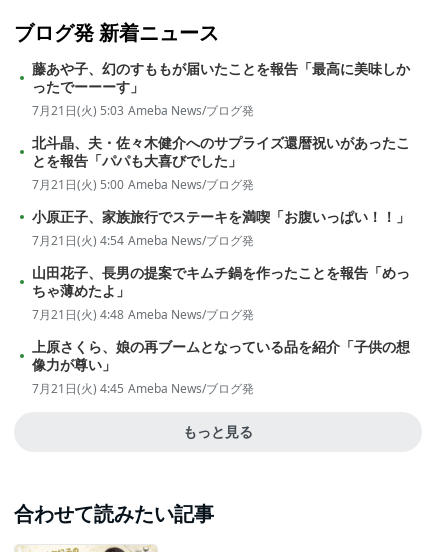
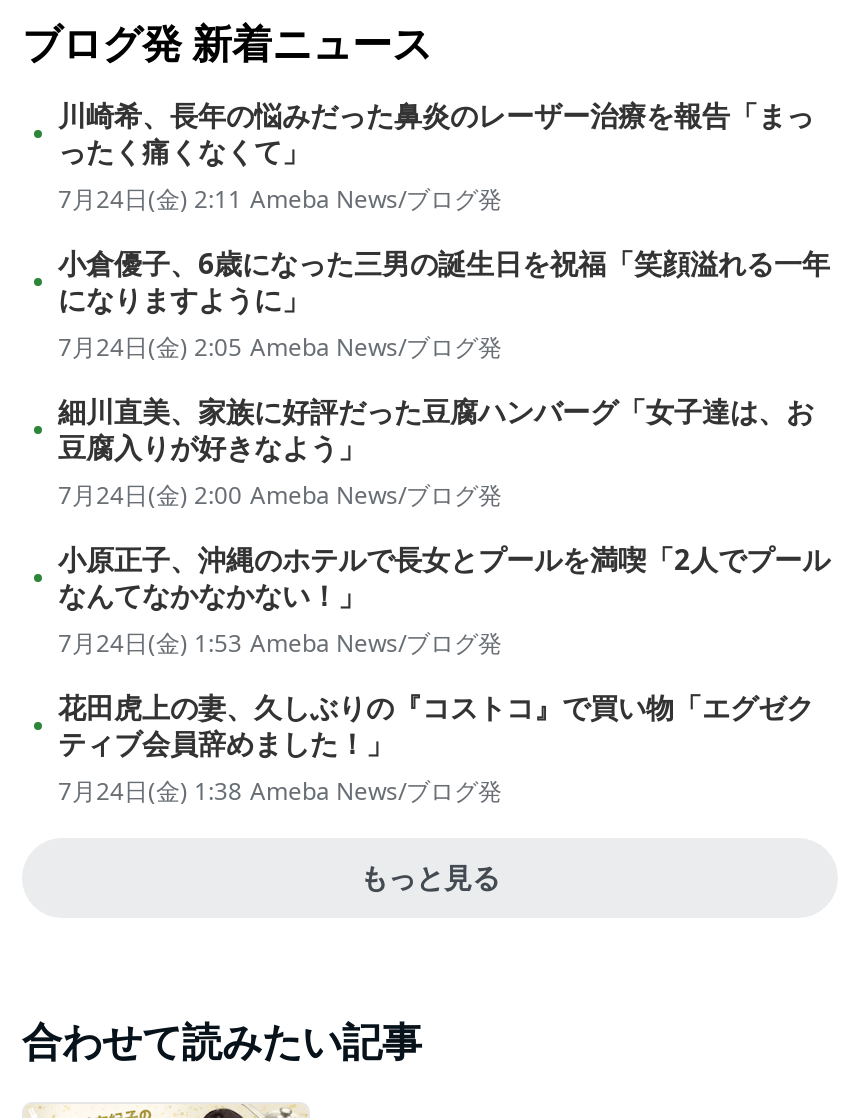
- 藤あや子、幻のすももが届いたことを報告「最高に美味しか
- ったでーーーす」
- 7月21日(火) 5:03 Ameba News/ブログ発
+ 川崎希、長年の悩みだった鼻炎のレーザー治療を報告「まっ
+ ったく痛くなくて」
+ 7月24日(金) 2:11 Ameba News/ブログ発

- 北斗晶、夫・佐々木健介へのサプライズ還暦祝いがあったこ
- とを報告「パパも大喜びでした」
- 7月21日(火) 5:00 Ameba News/ブログ発
+ 小倉優子、6歳になった三男の誕生日を祝福「笑顔溢れる一年
+ になりますように」
+ 7月24日(金) 2:05 Ameba News/ブログ発

- 小原正子、家族旅行でステーキを満喫「お腹いっぱい！！」
- 7月21日(火) 4:54 Ameba News/ブログ発
+ 細川直美、家族に好評だった豆腐ハンバーグ「女子達は、お
+ 豆腐入りが好きなよう」
+ 7月24日(金) 2:00 Ameba News/ブログ発

- 山田花子、長男の提案でキムチ鍋を作ったことを報告「めっ
- ちゃ薄めたよ」
- 7月21日(火) 4:48 Ameba News/ブログ発
+ 小原正子、沖縄のホテルで長女とプールを満喫「2人でプール
+ なんてなかなかない！」
+ 7月24日(金) 1:53 Ameba News/ブログ発

- 上原さくら、娘の再ブームとなっている品を紹介「子供の想
- 像力が尊い」
- 7月21日(火) 4:45 Ameba News/ブログ発
+ 花田虎上の妻、久しぶりの『コストコ』で買い物「エグゼク
+ ティブ会員辞めました！」
+ 7月24日(金) 1:38 Ameba News/ブログ発
